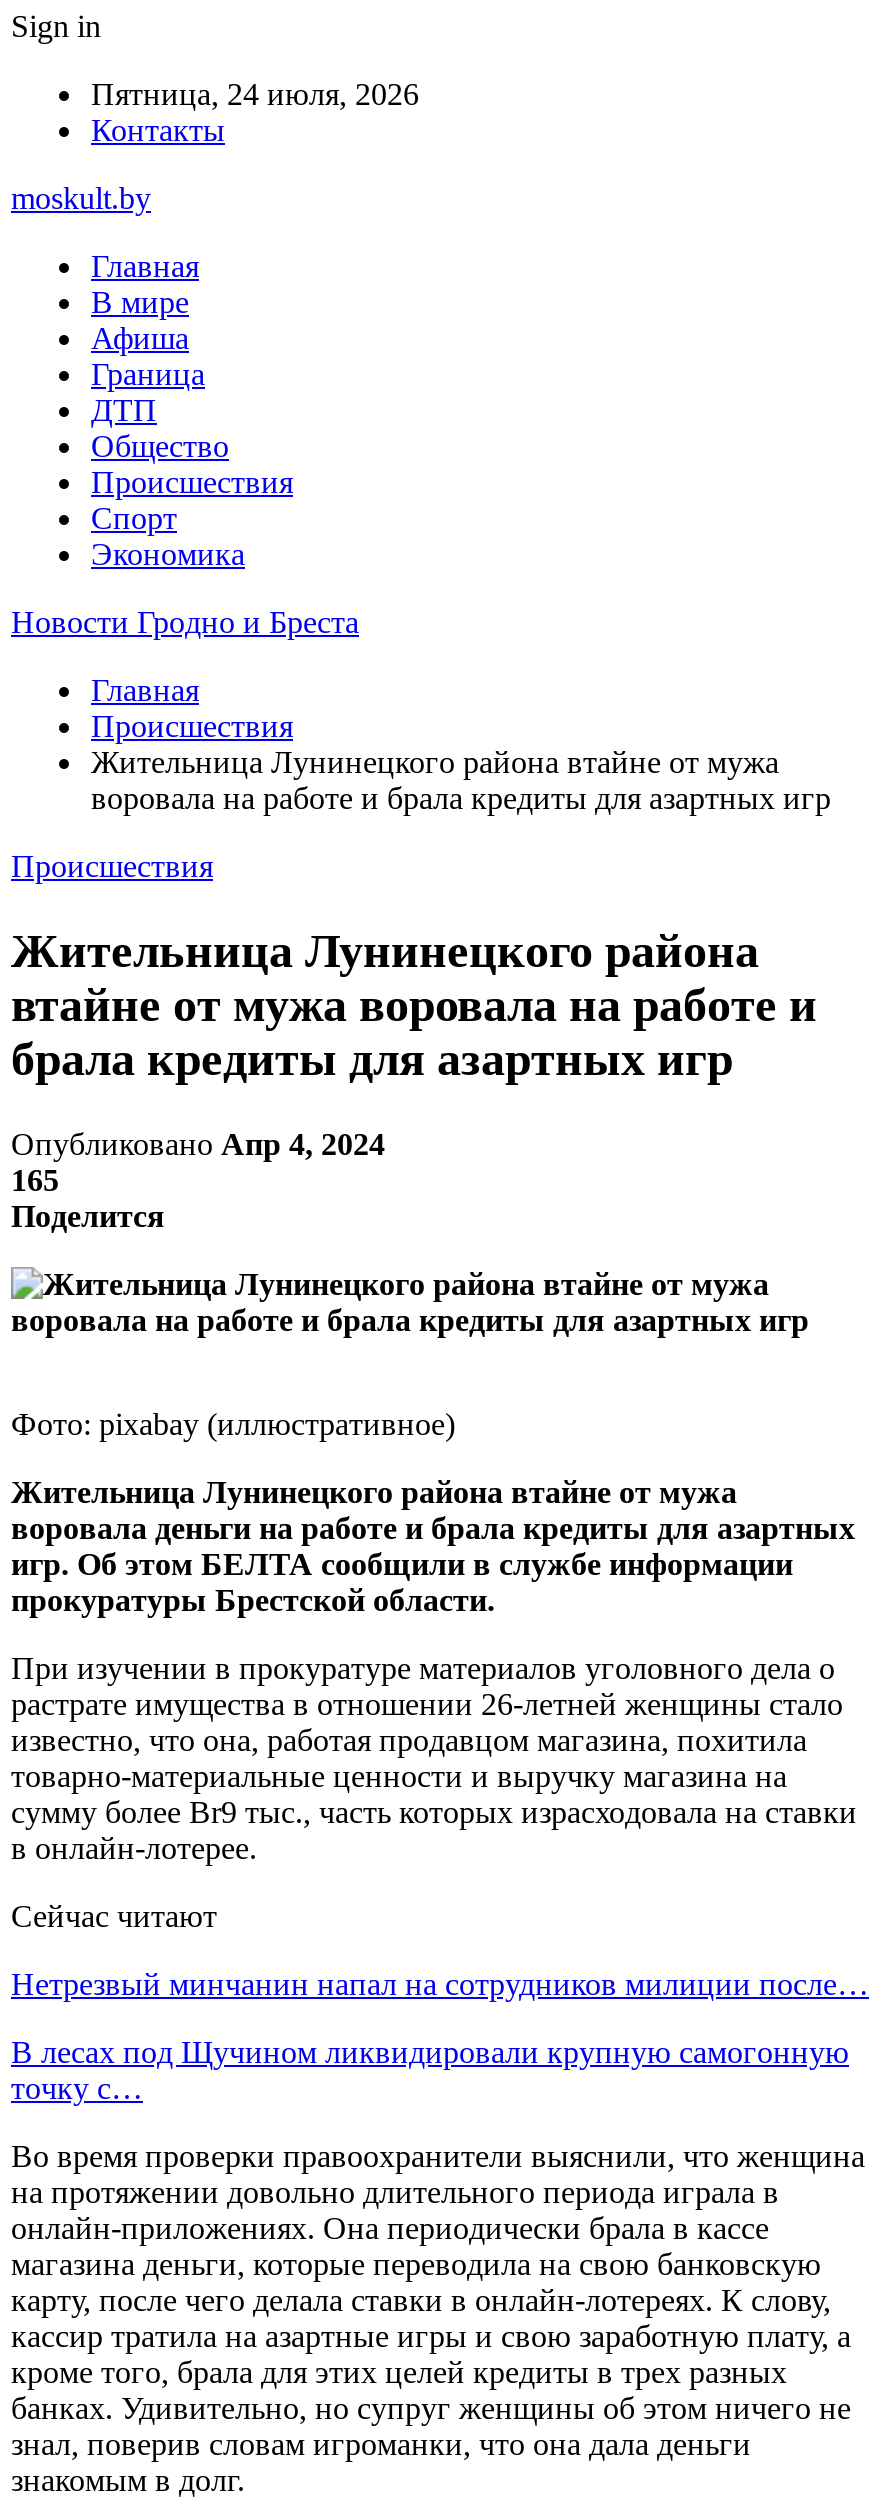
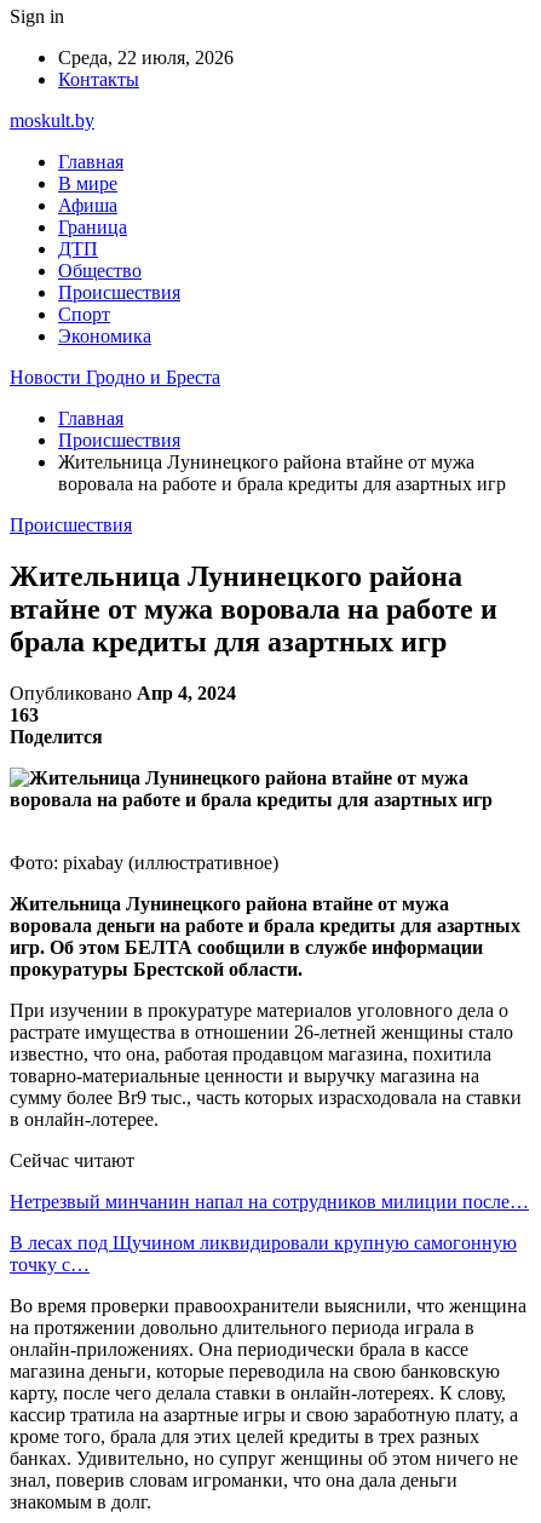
- Пятница, 24 июля, 2026
+ Среда, 22 июля, 2026

- 165
+ 163
